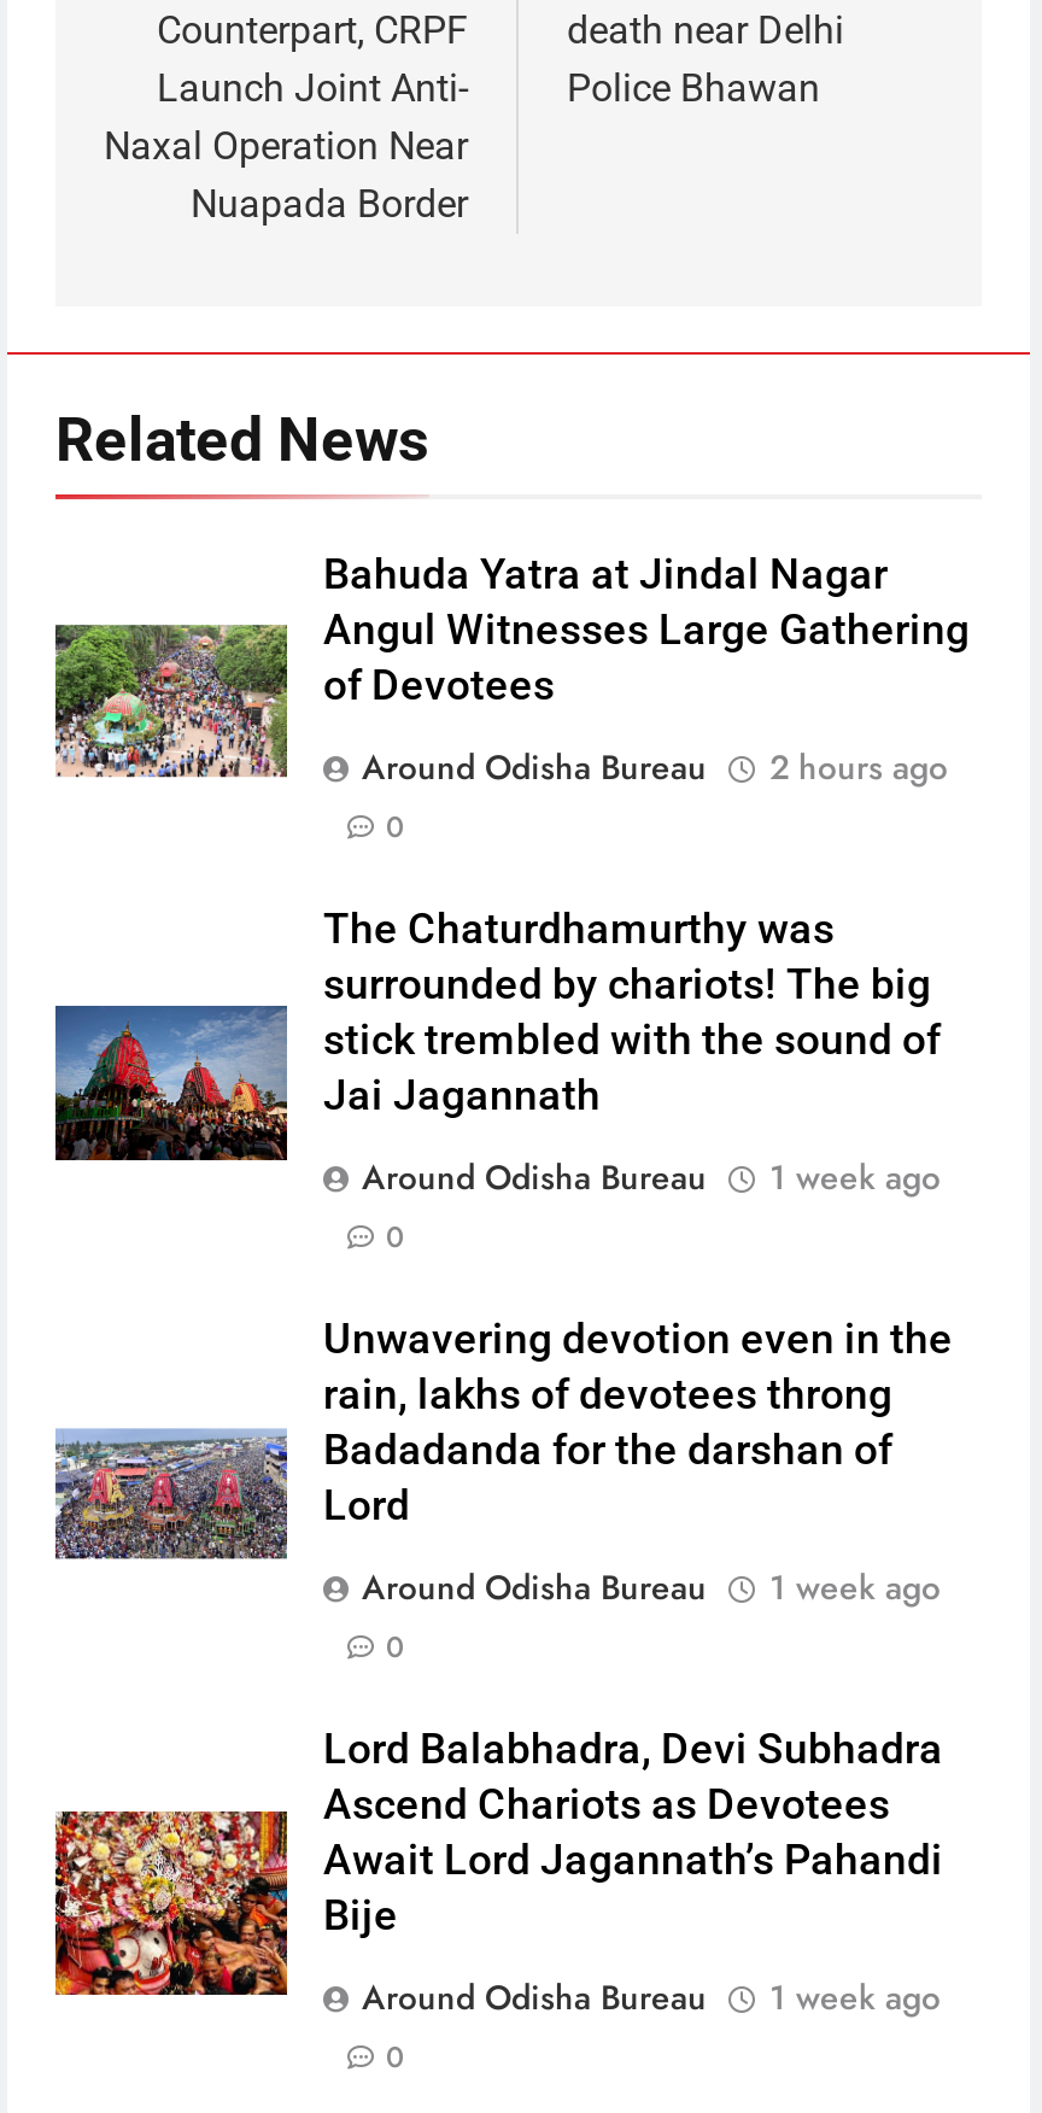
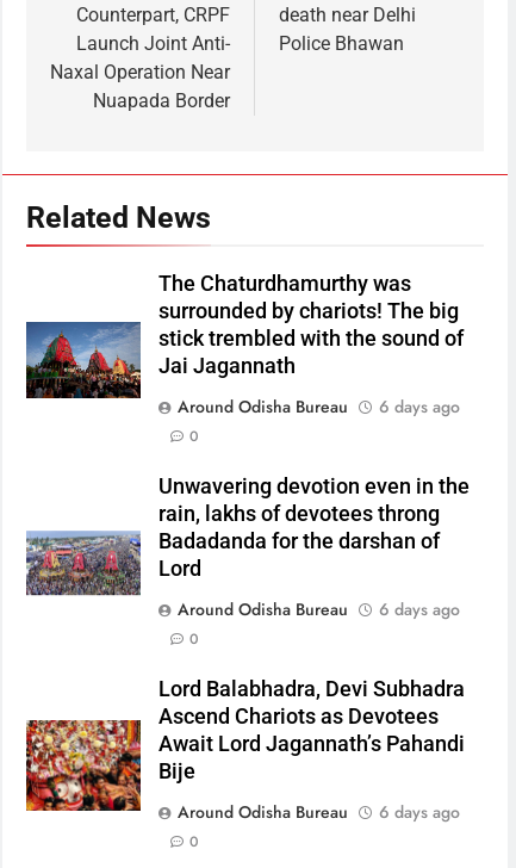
- [image]
- Bahuda Yatra at Jindal Nagar
- Angul Witnesses Large Gathering
- of Devotees
- Around Odisha Bureau
- 2 hours ago
- 0

- Around Odisha Bureau 1 week ago
+ Around Odisha Bureau 6 days ago

- Around Odisha Bureau 1 week ago
+ Around Odisha Bureau 6 days ago

- Around Odisha Bureau 1 week ago
+ Around Odisha Bureau 6 days ago
